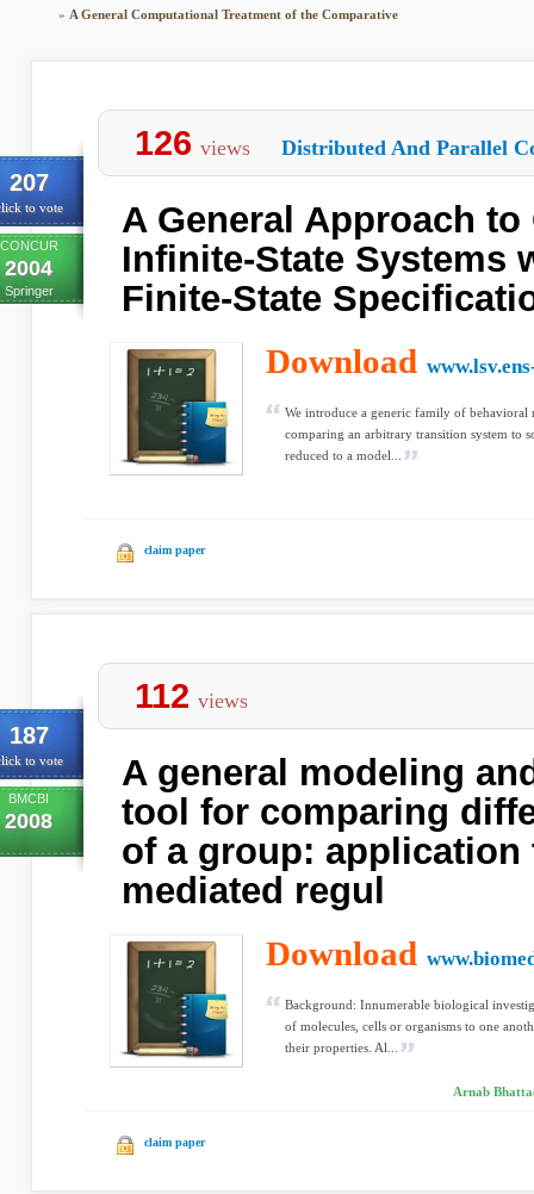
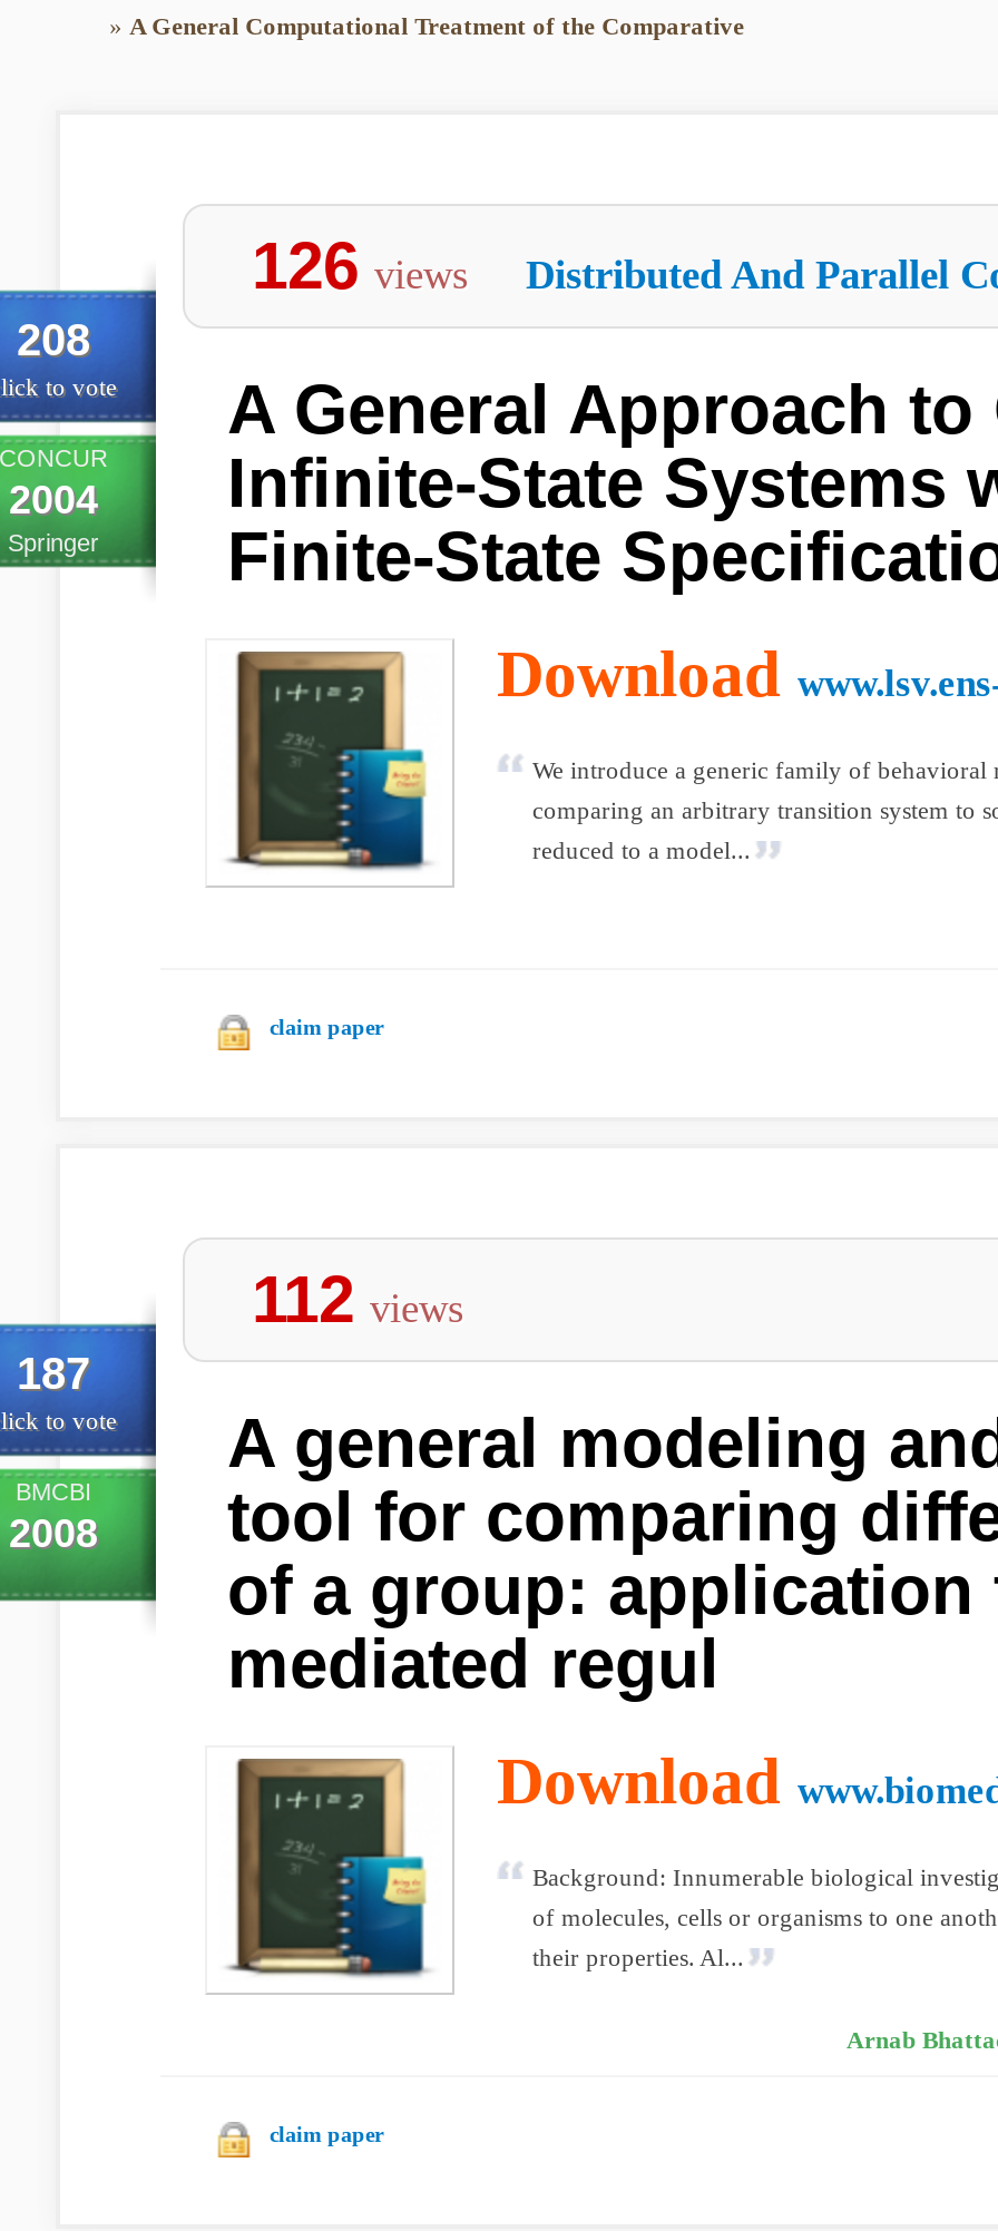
- 207
+ 208
